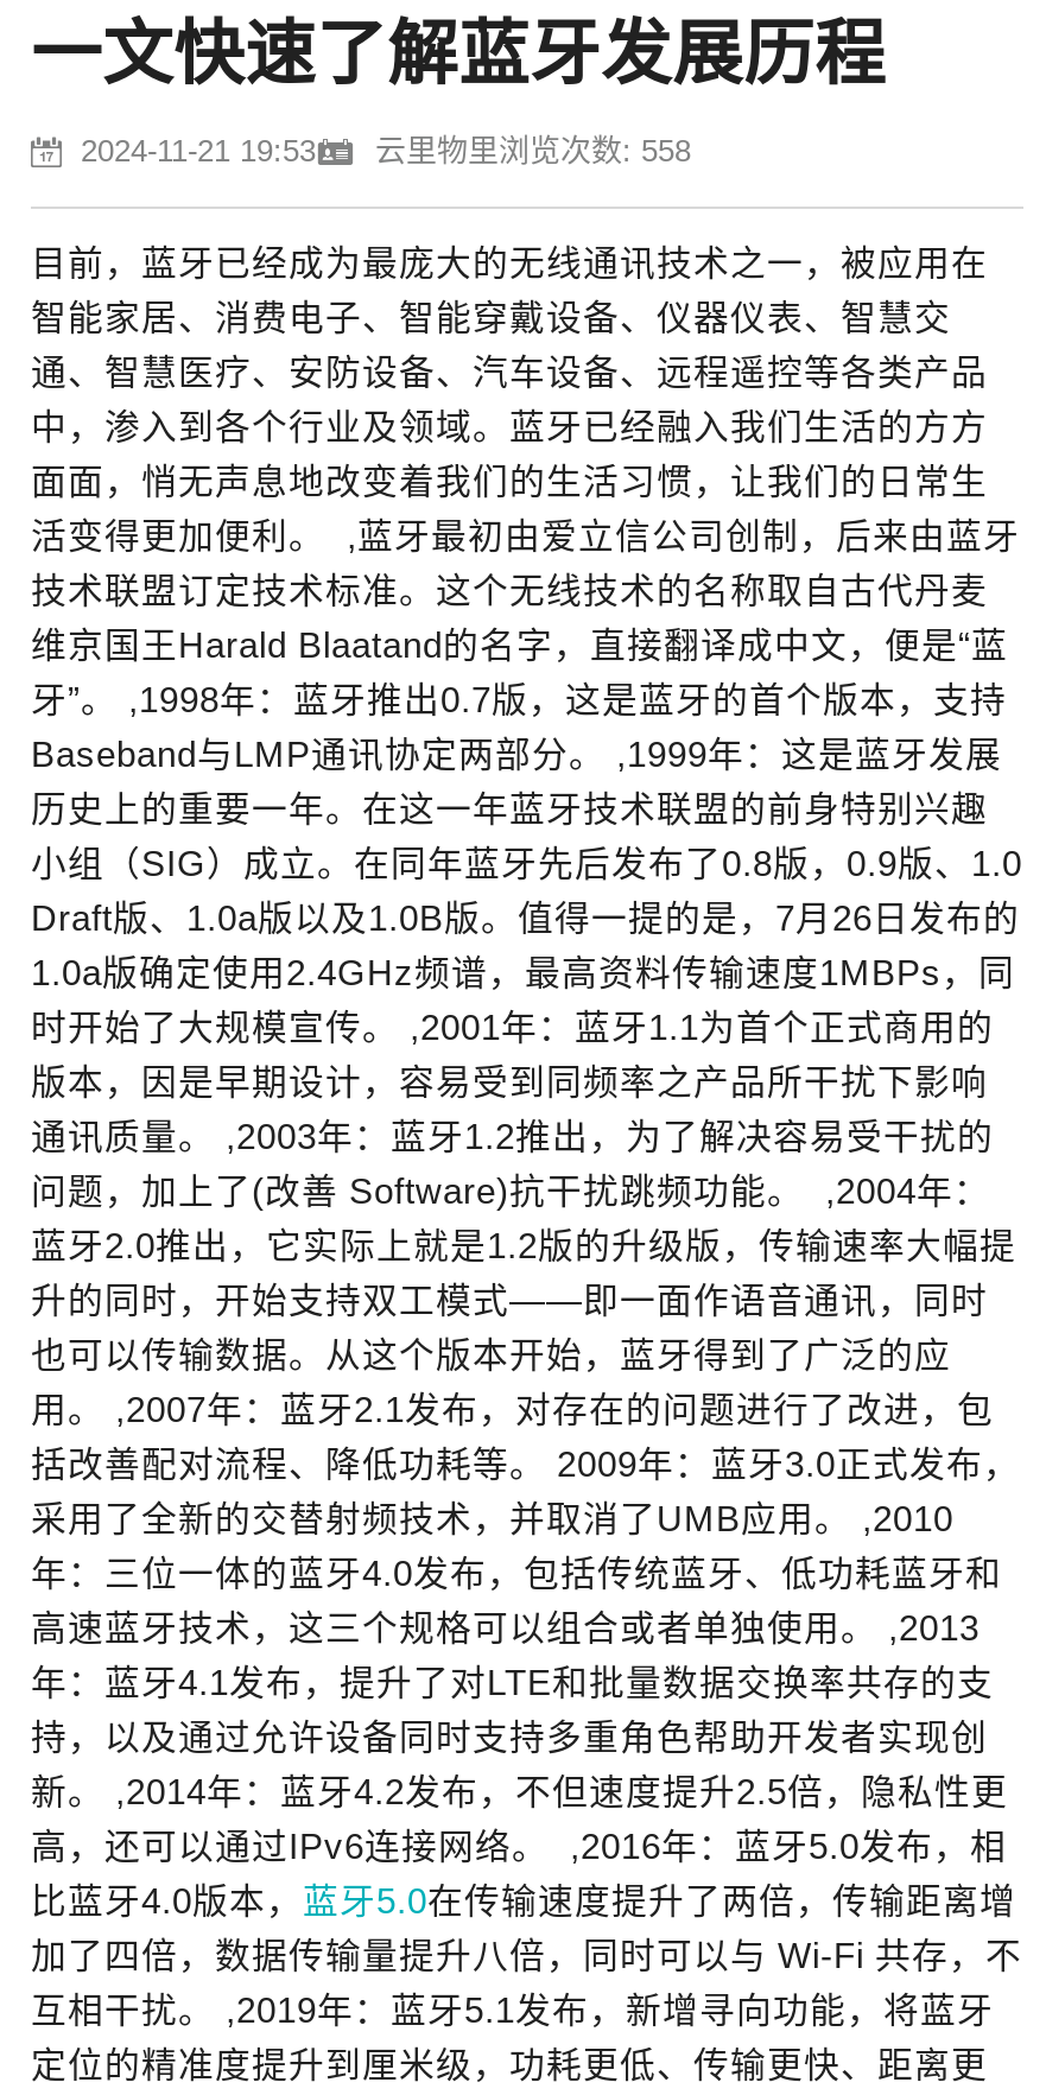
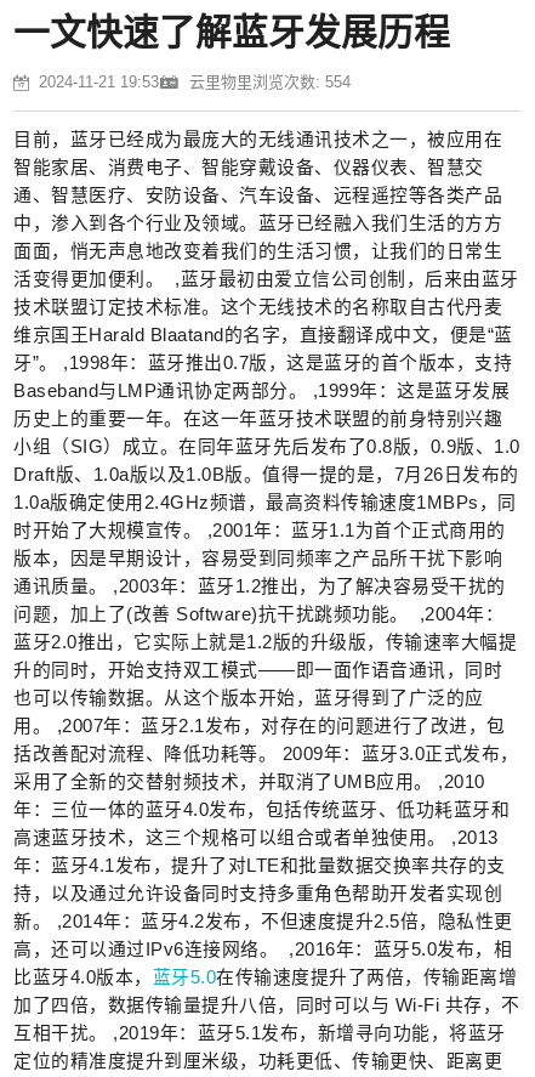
- 云里物里浏览次数: 558
+ 云里物里浏览次数: 554
